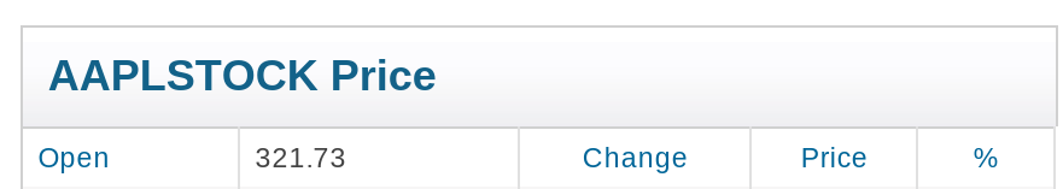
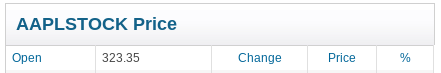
- 321.73
+ 323.35
